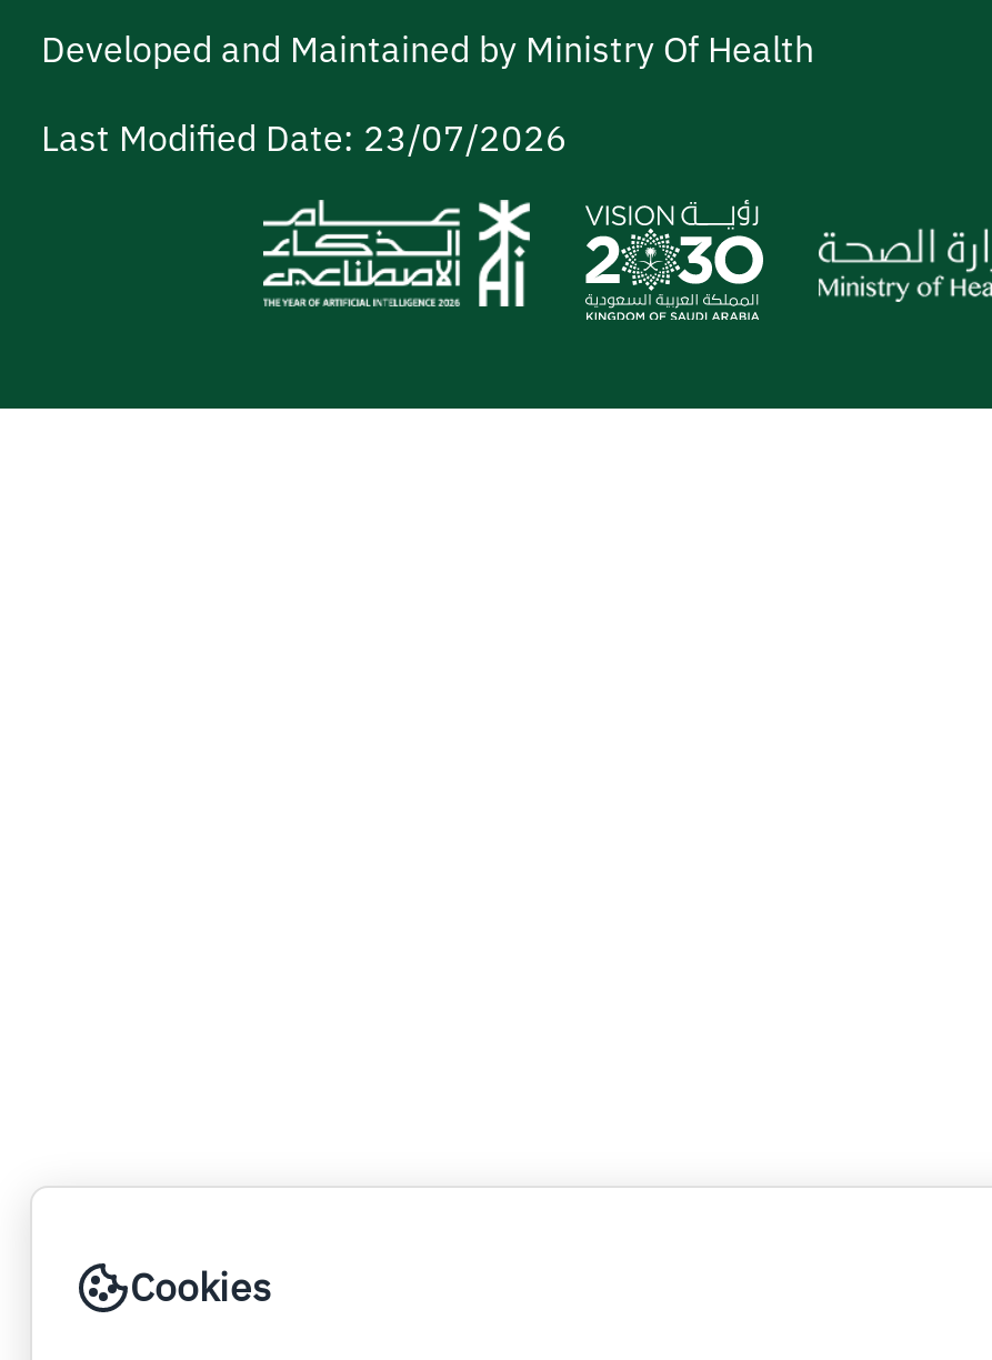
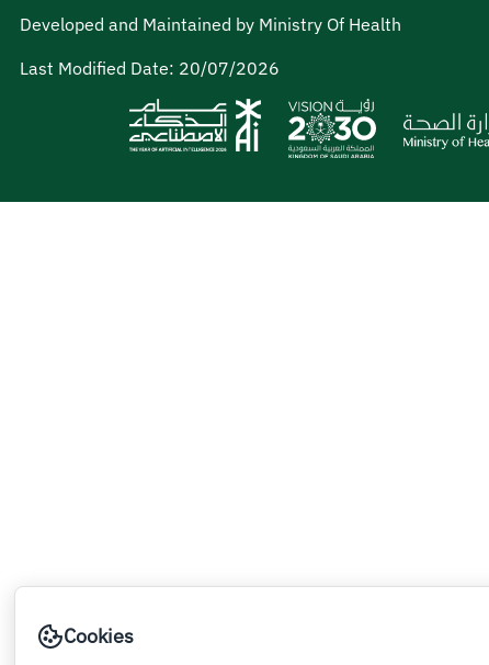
- Last Modified Date: 23/07/2026
+ Last Modified Date: 20/07/2026
